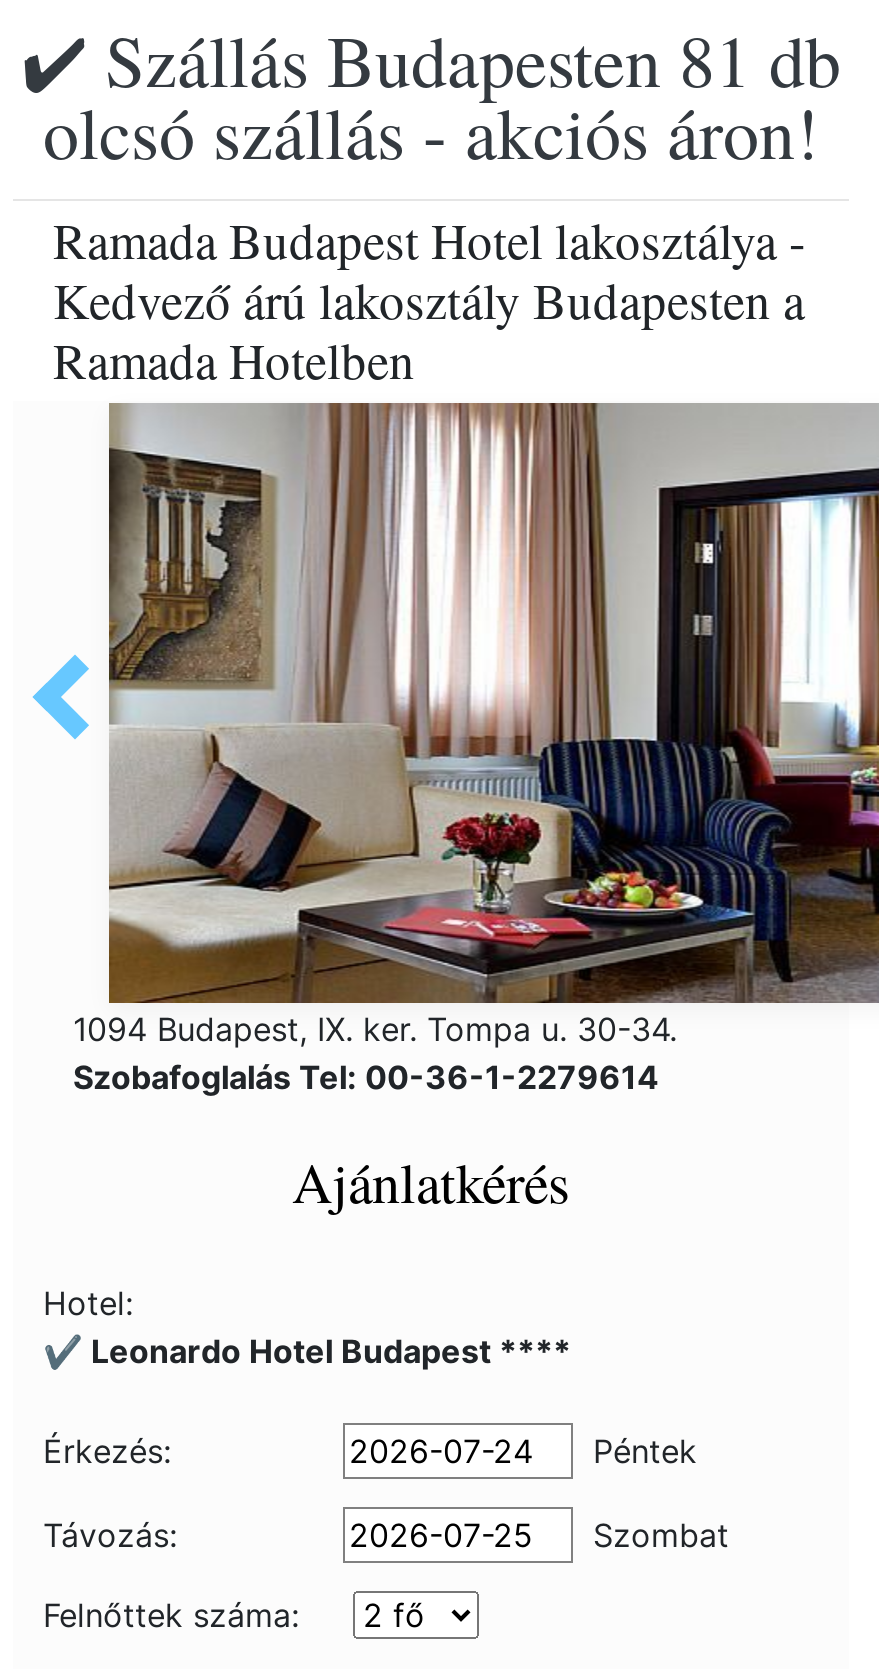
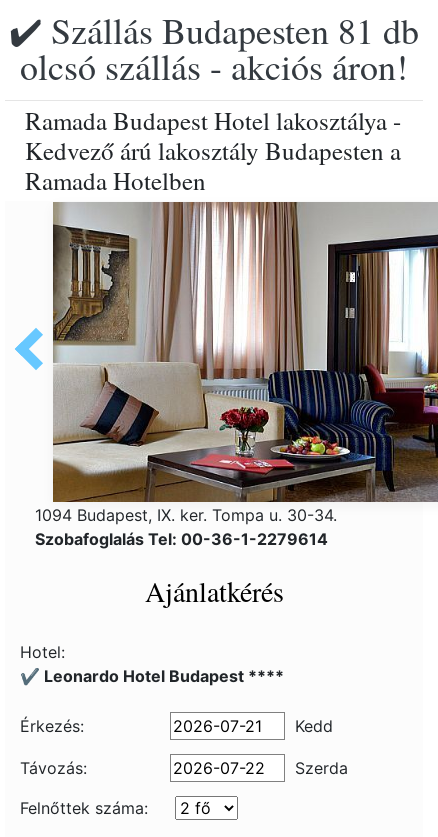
- Péntek
+ Kedd

- Szombat
+ Szerda
